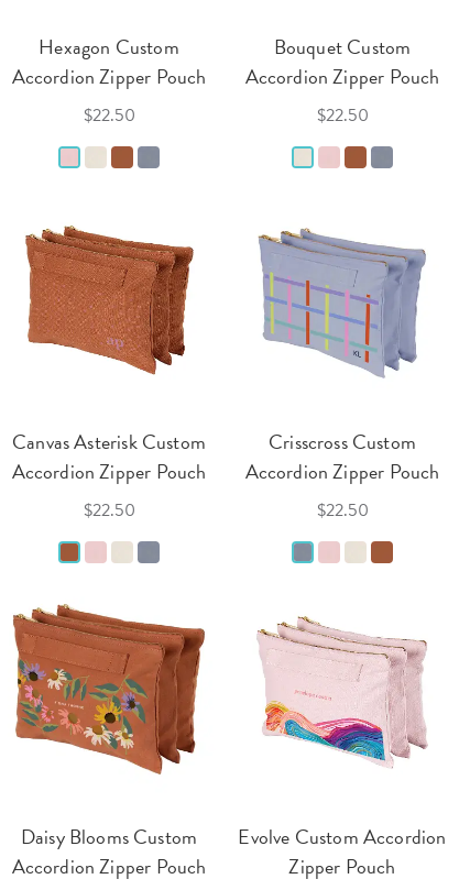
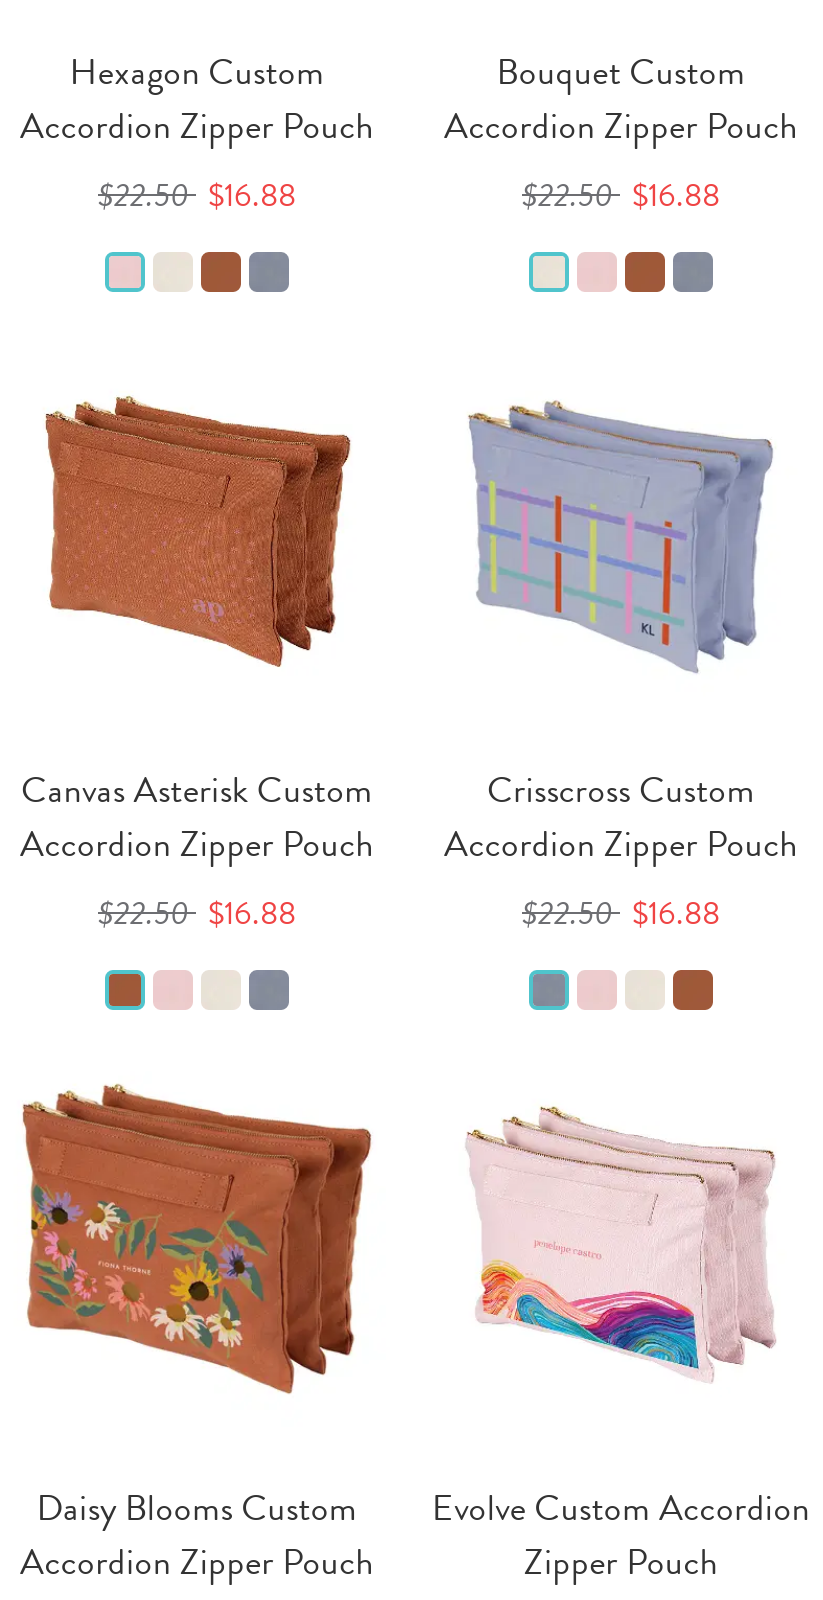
- $22.50
+ $22.50 $16.88

- $22.50
+ $22.50 $16.88

- $22.50
+ $22.50 $16.88

- $22.50
+ $22.50 $16.88
